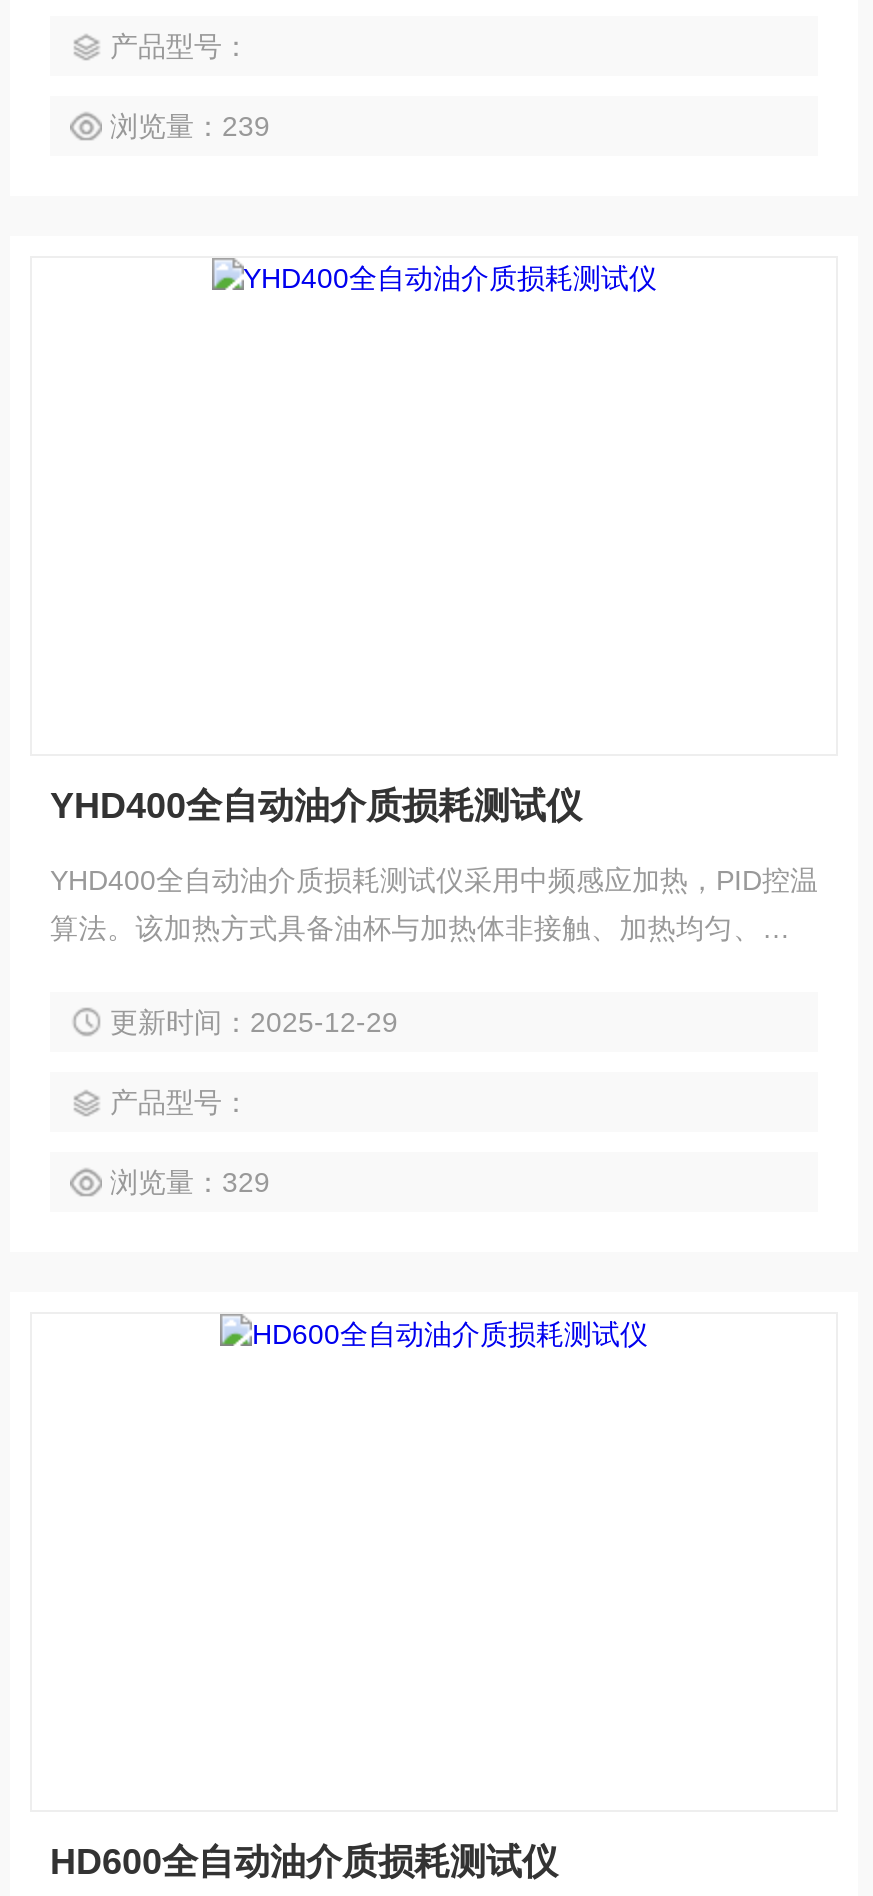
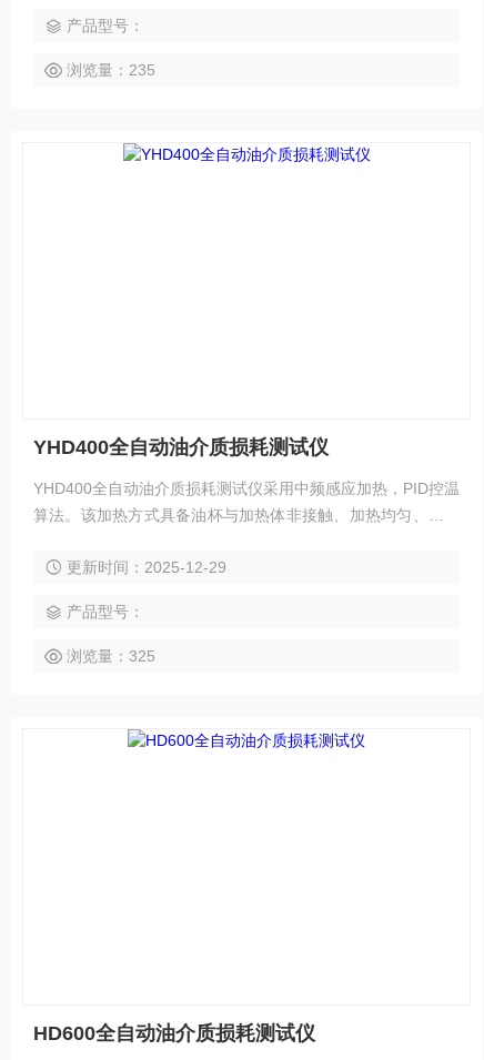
- 浏览量：239
+ 浏览量：235

- 浏览量：329
+ 浏览量：325
